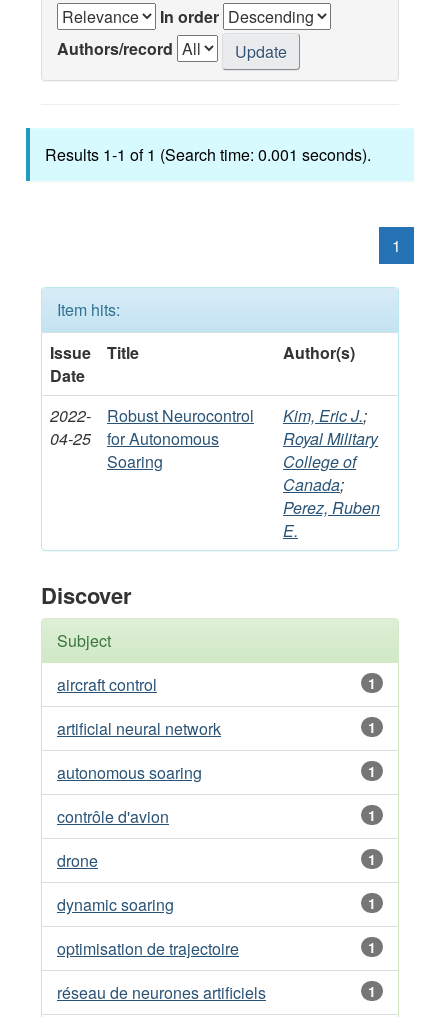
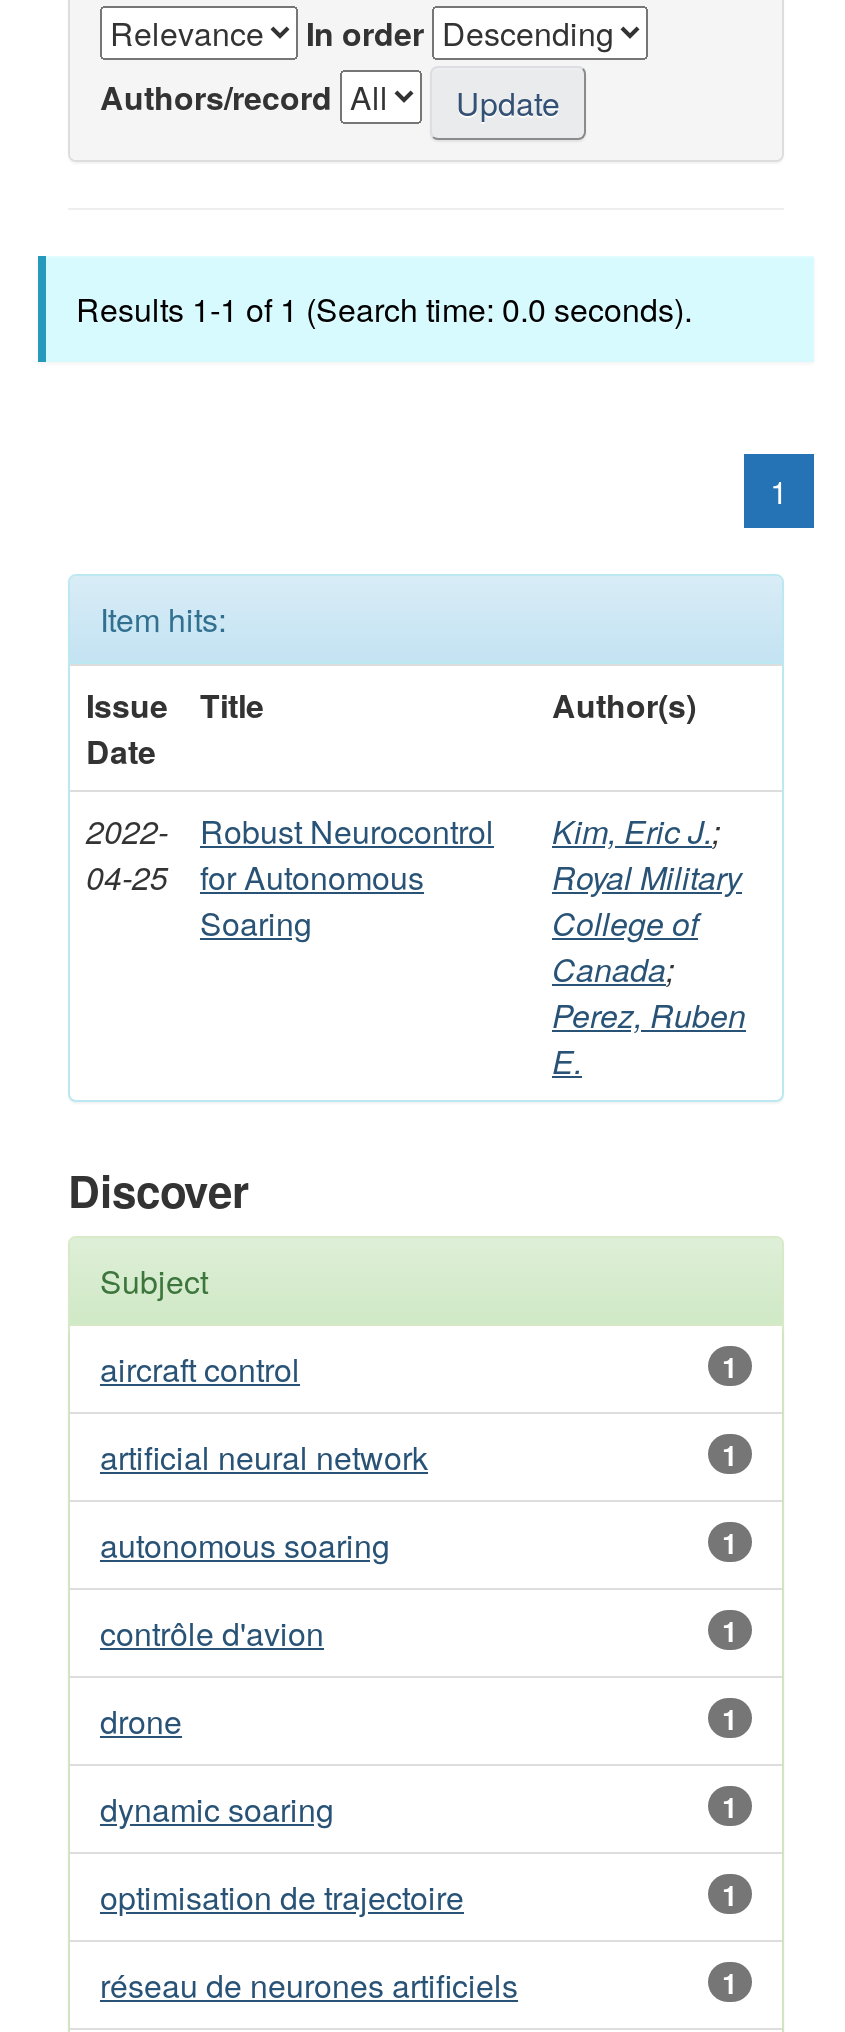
- Results 1-1 of 1 (Search time: 0.001 seconds).
+ Results 1-1 of 1 (Search time: 0.0 seconds).
